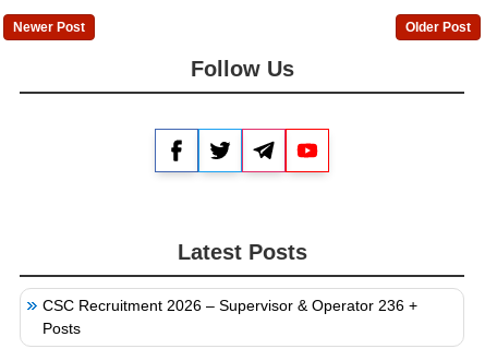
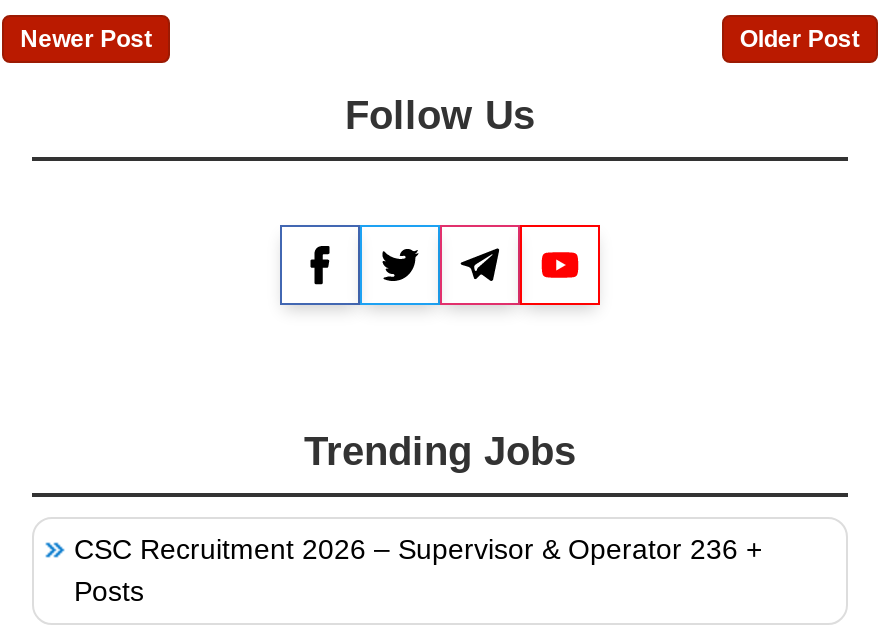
- Latest Posts
+ Trending Jobs
